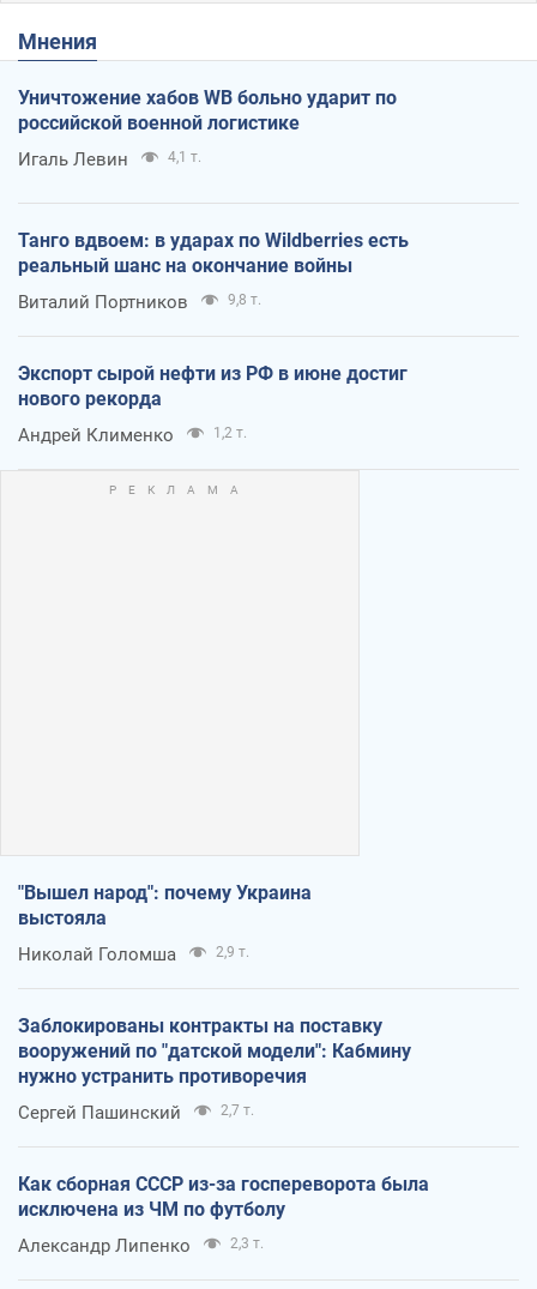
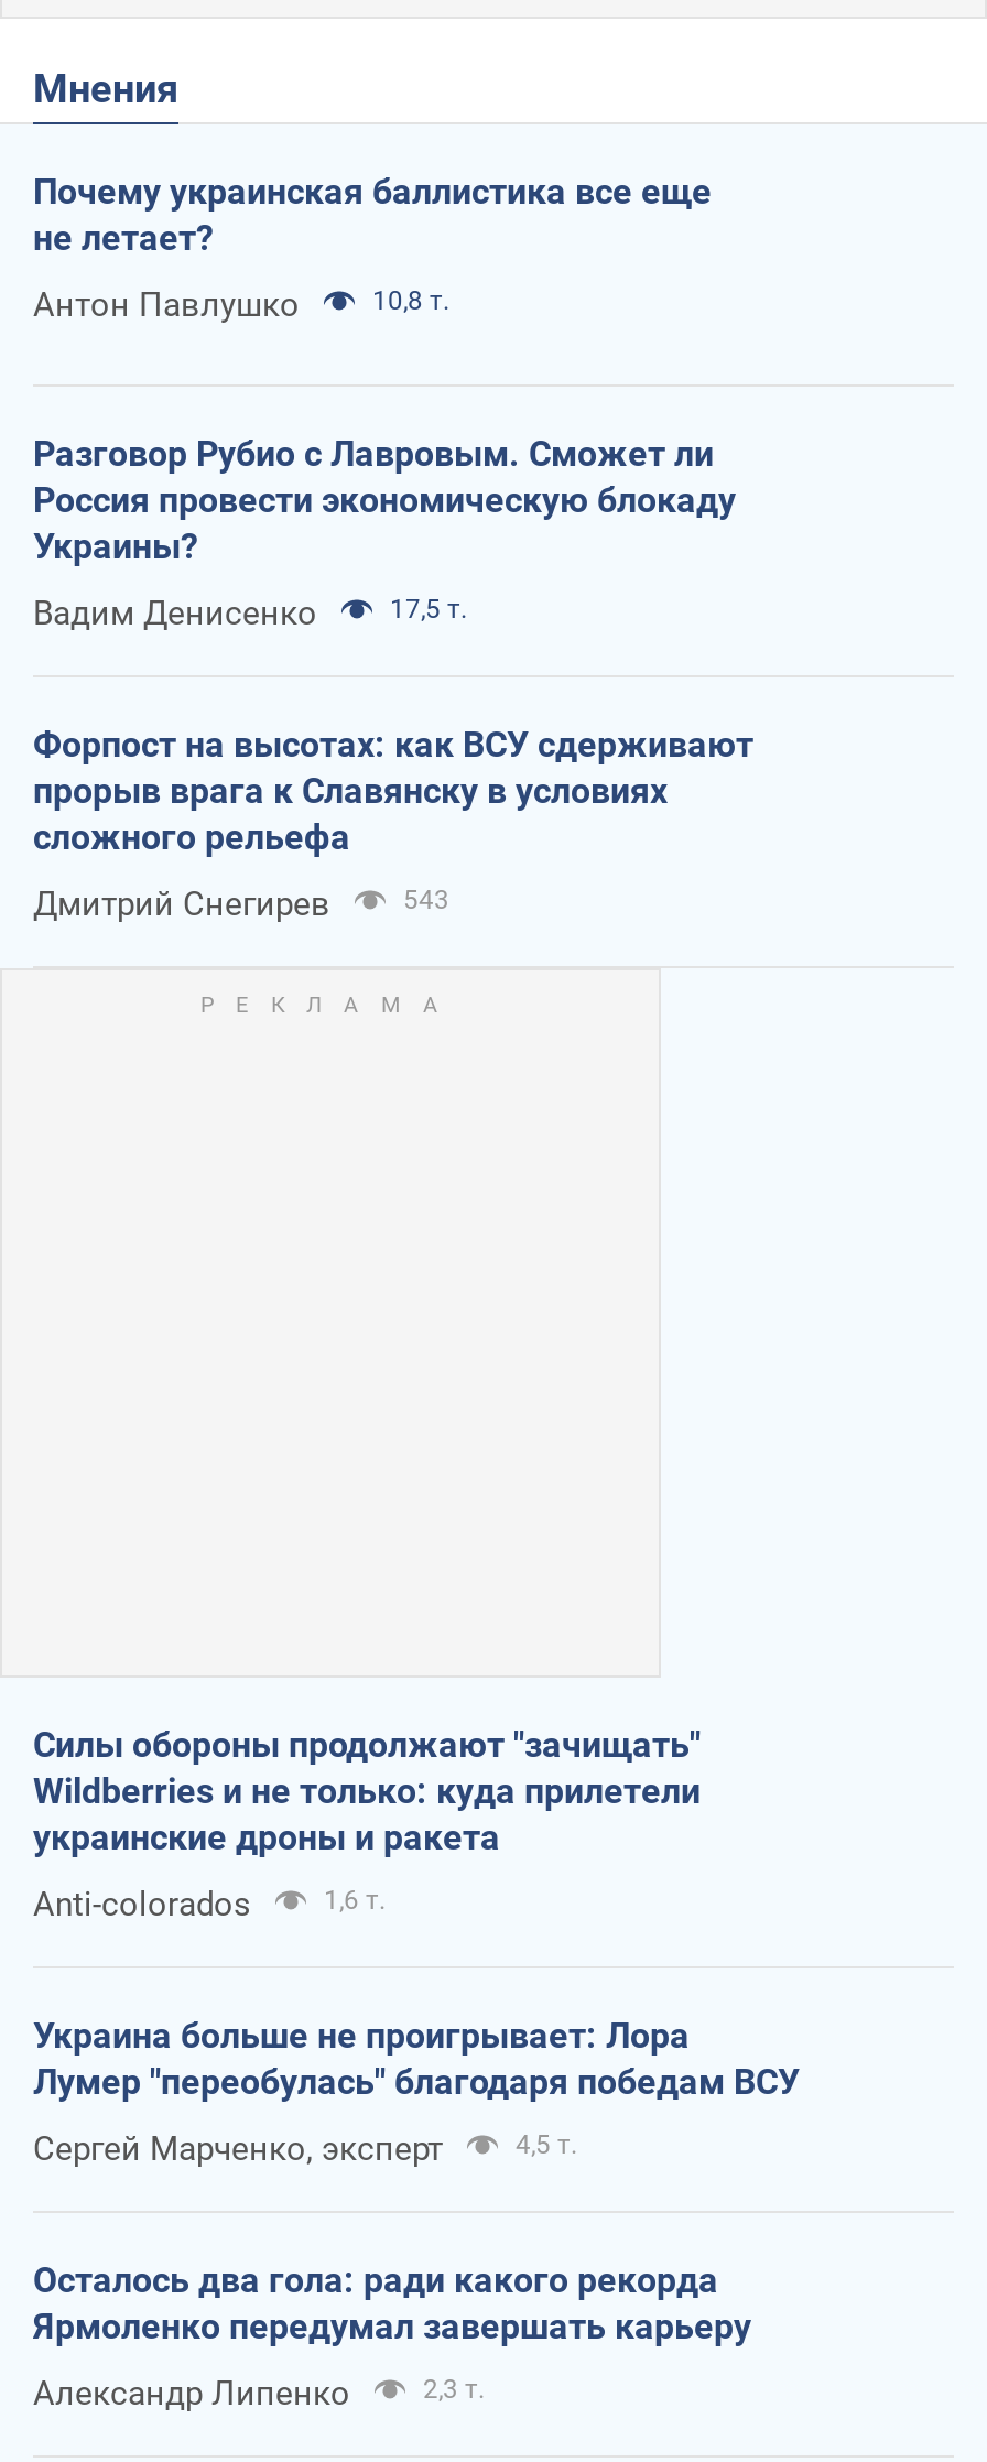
- Уничтожение хабов WB больно ударит по
- российской военной логистике
+ Почему украинская баллистика все еще
+ не летает?

- Игаль Левин
- 4,1 т.
+ Антон Павлушко
+ 10,8 т.

- Танго вдвоем: в ударах по Wildberries есть
- реальный шанс на окончание войны
+ Разговор Рубио с Лавровым. Сможет ли
+ Россия провести экономическую блокаду
+ Украины?

- Виталий Портников
- 9,8 т.
+ Вадим Денисенко
+ 17,5 т.

- Экспорт сырой нефти из РФ в июне достиг
- нового рекорда
+ Форпост на высотах: как ВСУ сдерживают
+ прорыв врага к Славянску в условиях
+ сложного рельефа

- Андрей Клименко
- 1,2 т.
+ Дмитрий Снегирев
+ 543

- "Вышел народ": почему Украина
- выстояла
+ Силы обороны продолжают "зачищать"
+ Wildberries и не только: куда прилетели
+ украинские дроны и ракета

- Николай Голомша
- 2,9 т.
+ Anti-colorados
+ 1,6 т.

- Заблокированы контракты на поставку
- вооружений по "датской модели": Кабмину
- нужно устранить противоречия
+ Украина больше не проигрывает: Лора
+ Лумер "переобулась" благодаря победам ВСУ

- Сергей Пашинский
- 2,7 т.
+ Сергей Марченко, эксперт
+ 4,5 т.

- Как сборная СССР из-за госпереворота была
- исключена из ЧМ по футболу
+ Осталось два гола: ради какого рекорда
+ Ярмоленко передумал завершать карьеру
